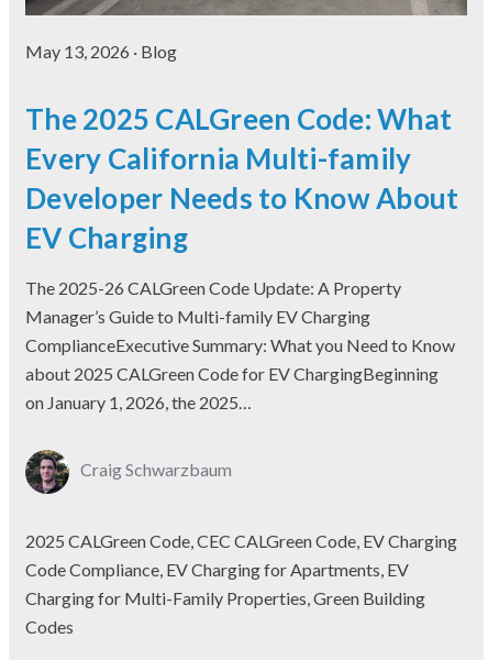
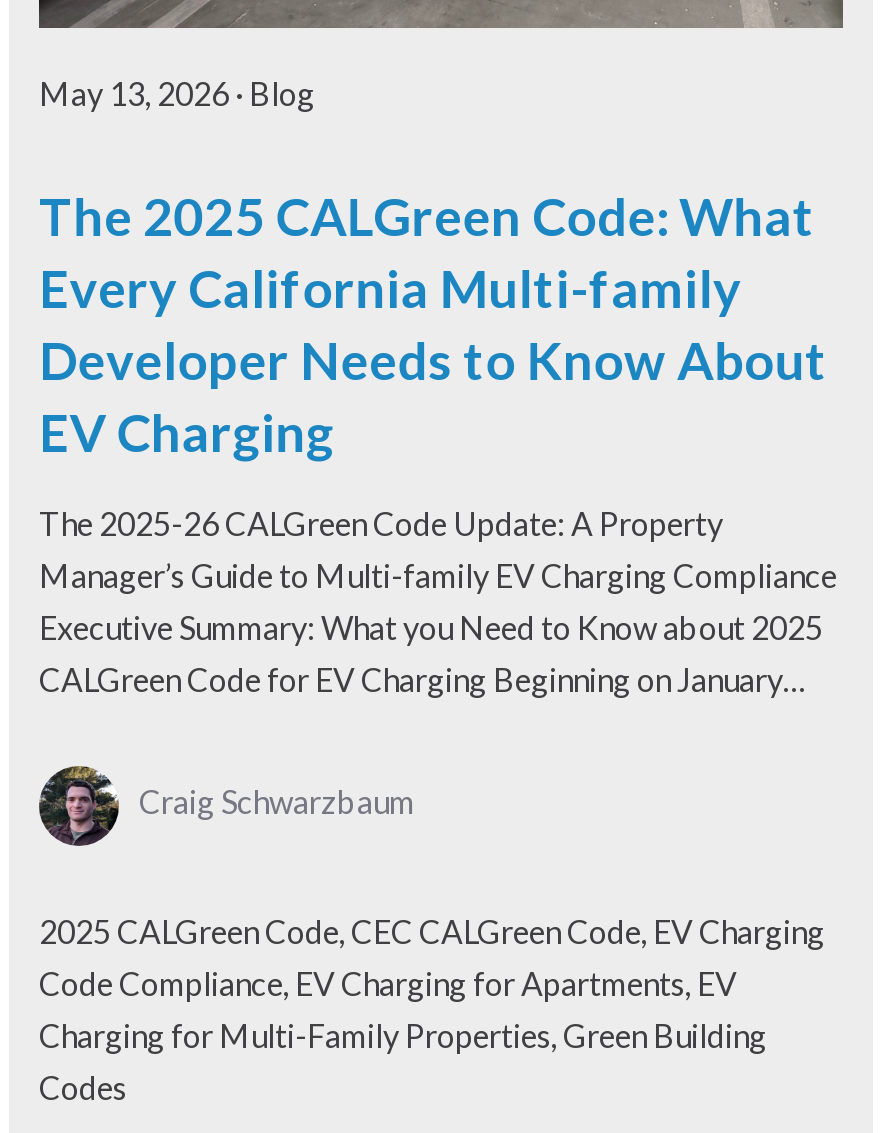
- Manager’s Guide to Multi-family EV Charging
- ComplianceExecutive Summary: What you Need to Know
- about 2025 CALGreen Code for EV ChargingBeginning
- on January 1, 2026, the 2025…
+ Manager’s Guide to Multi-family EV Charging Compliance
+ Executive Summary: What you Need to Know about 2025
+ CALGreen Code for EV Charging Beginning on January…
